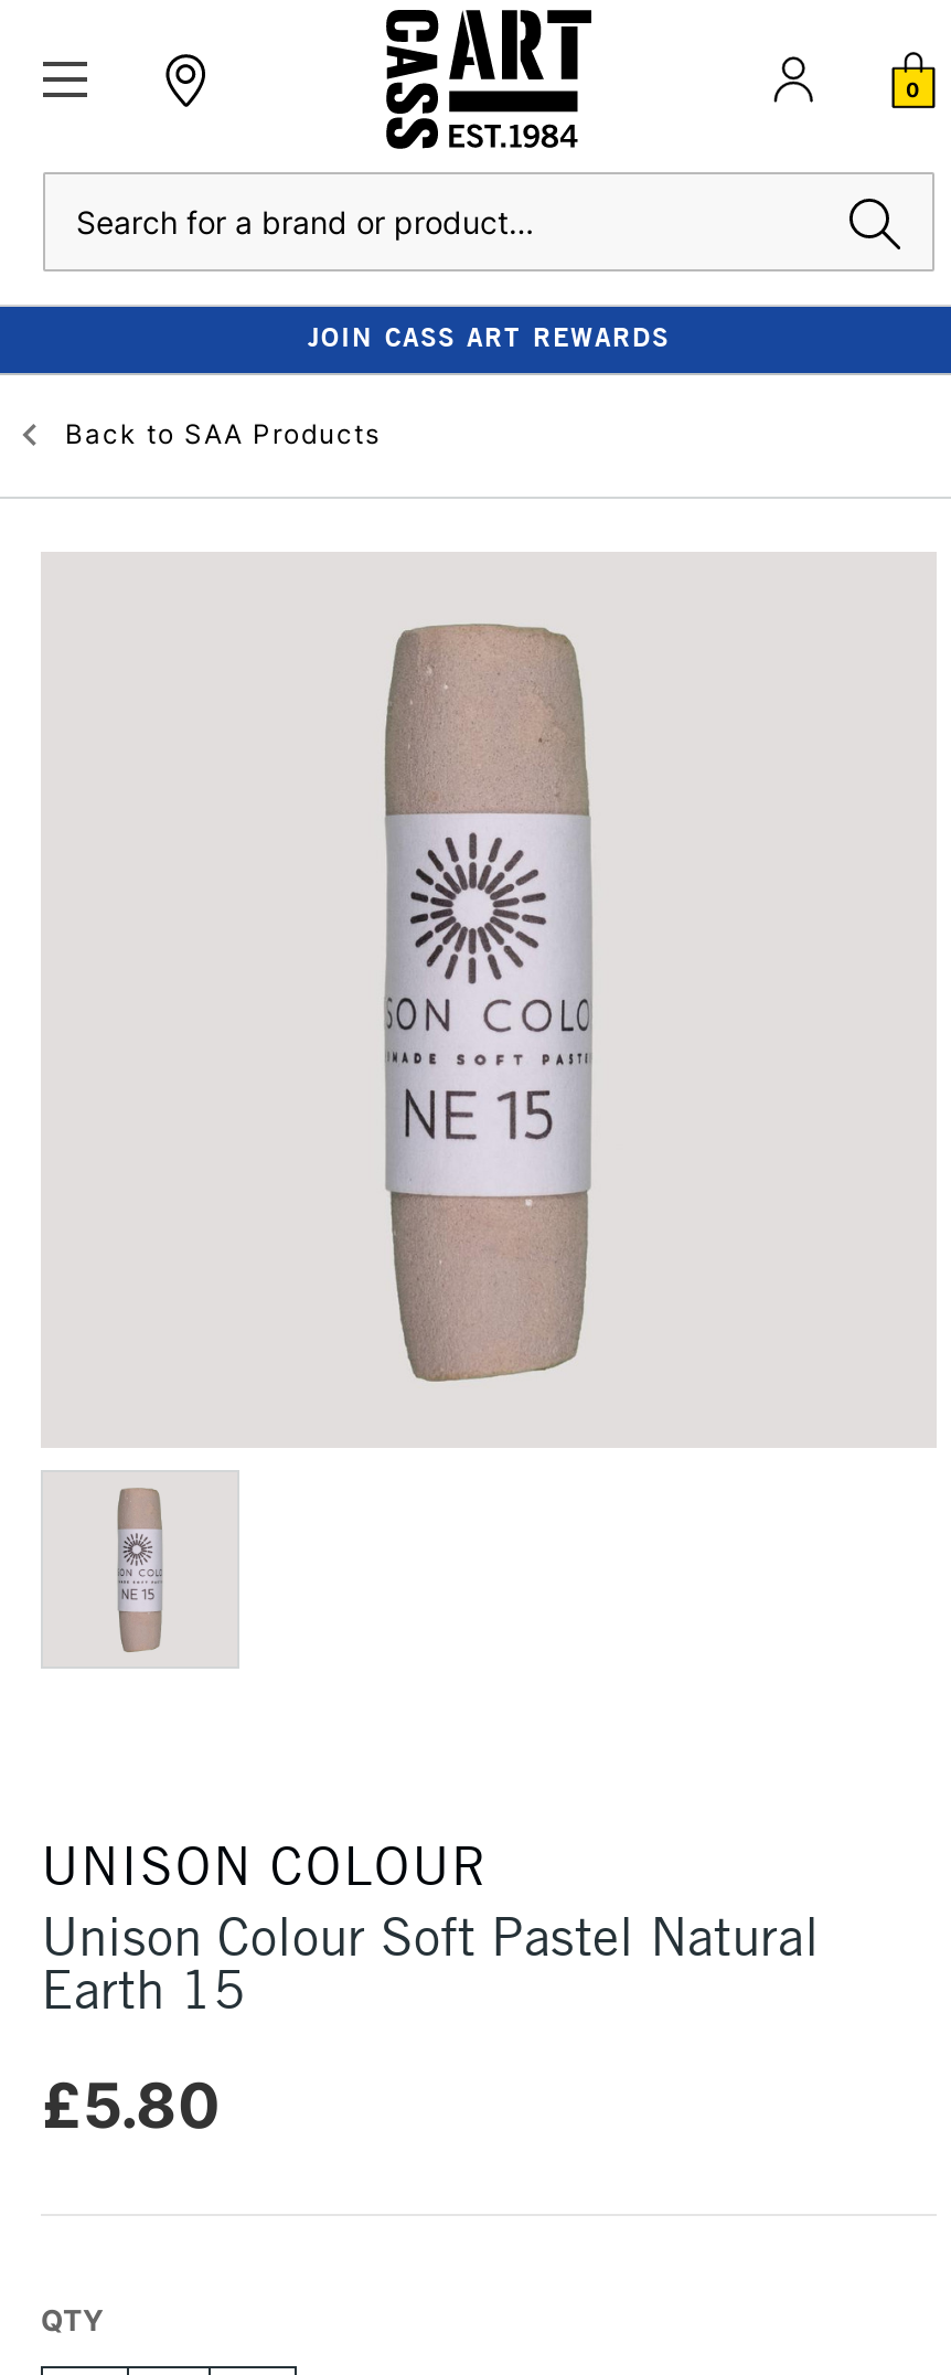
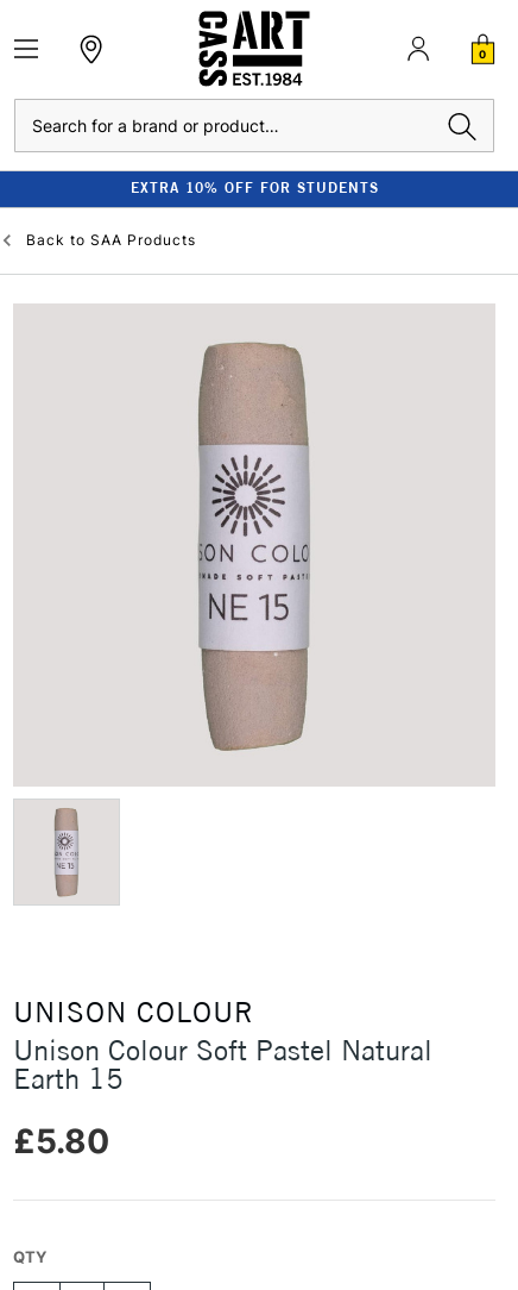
- JOIN CASS ART REWARDS
+ EXTRA 10% OFF FOR STUDENTS
